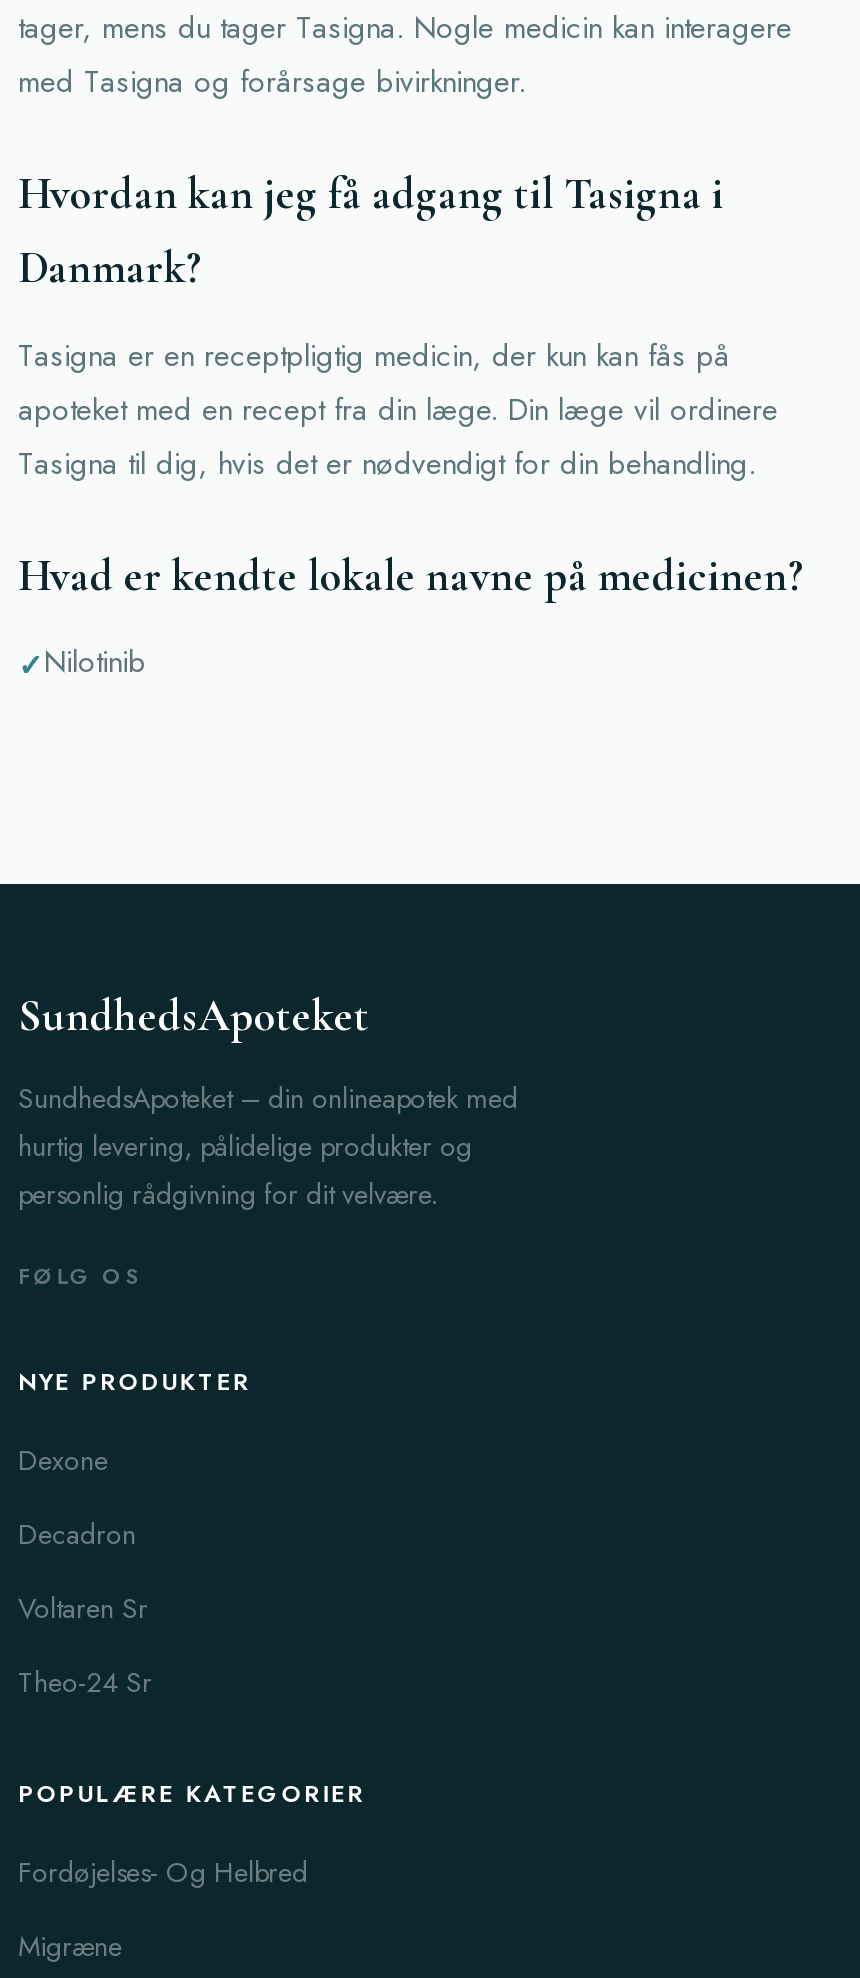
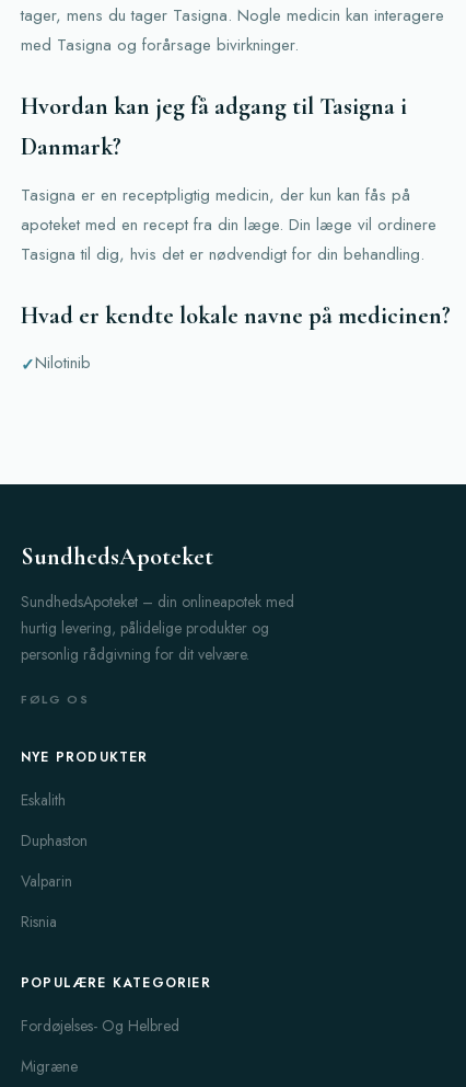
- Dexone
+ Eskalith

- Decadron
+ Duphaston

- Voltaren Sr
+ Valparin

- Theo-24 Sr
+ Risnia
